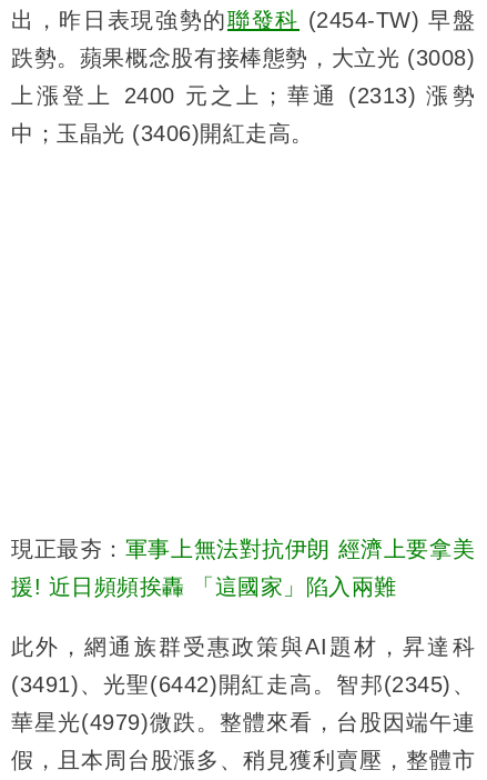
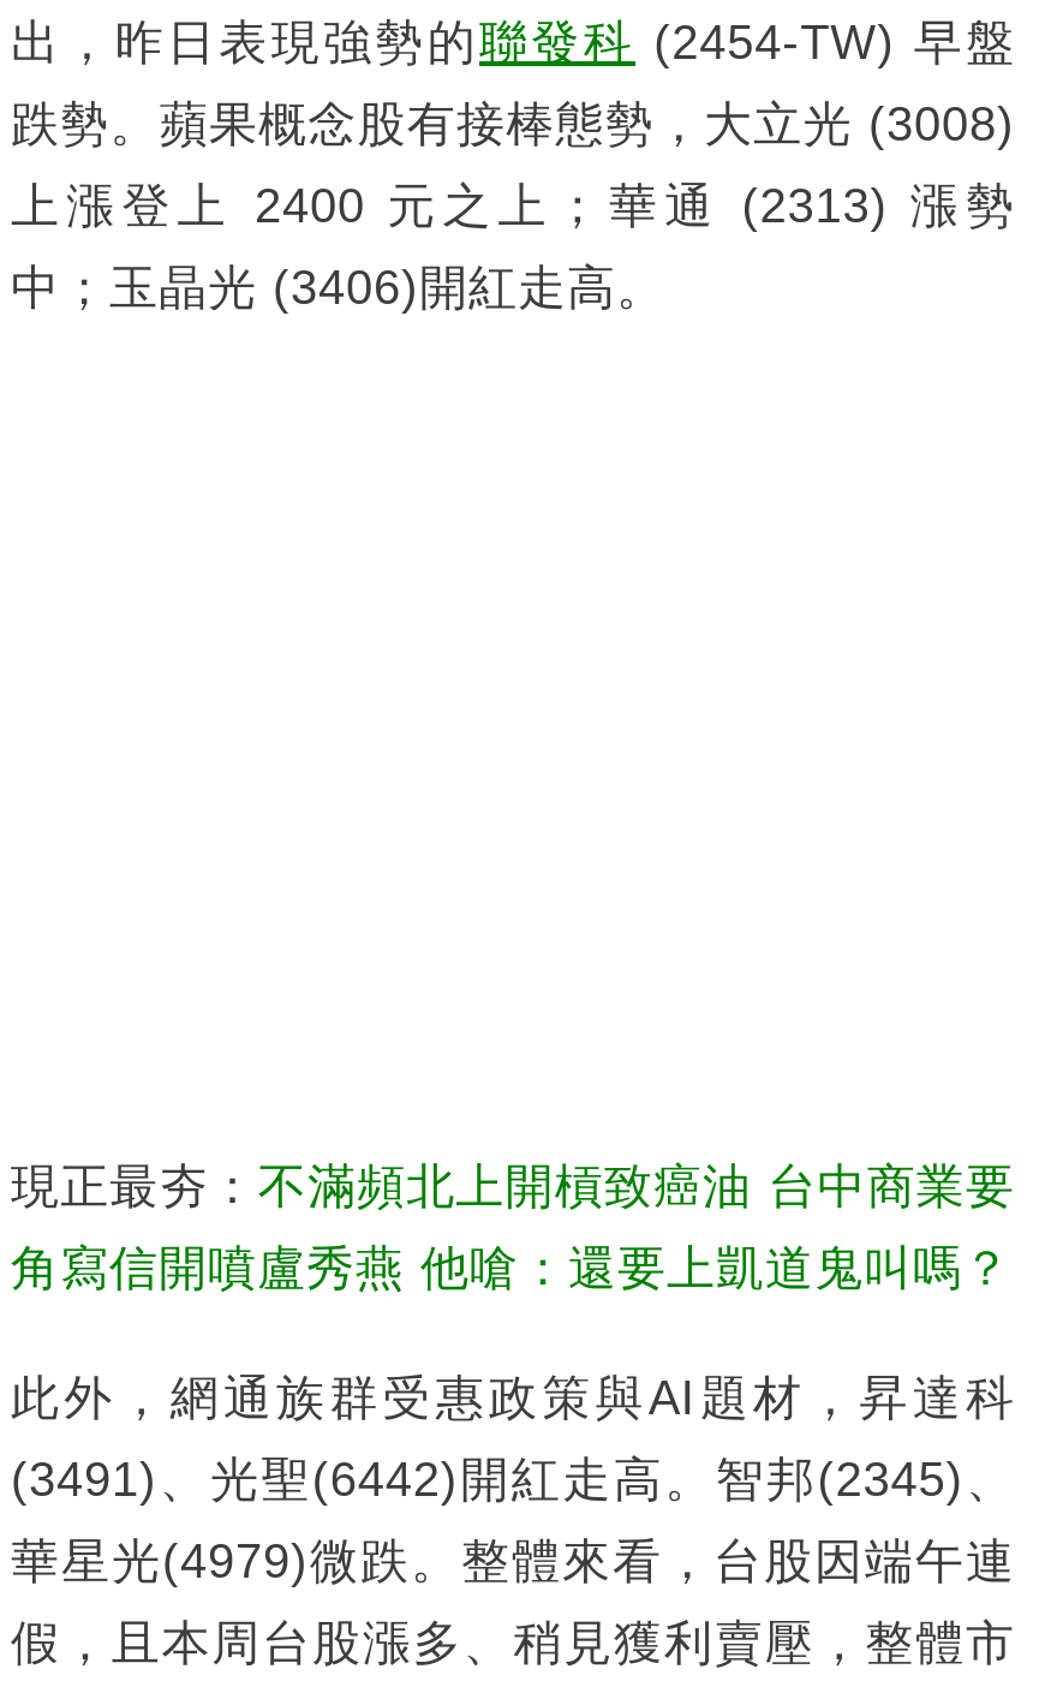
- 現正最夯：軍事上無法對抗伊朗 經濟上要拿美
+ 現正最夯：不滿頻北上開槓致癌油 台中商業要

- 援! 近日頻頻挨轟 「這國家」陷入兩難
+ 角寫信開噴盧秀燕 他嗆：還要上凱道鬼叫嗎？
